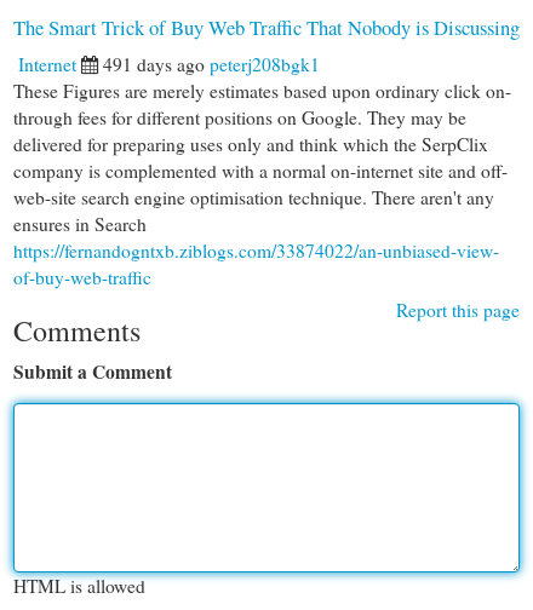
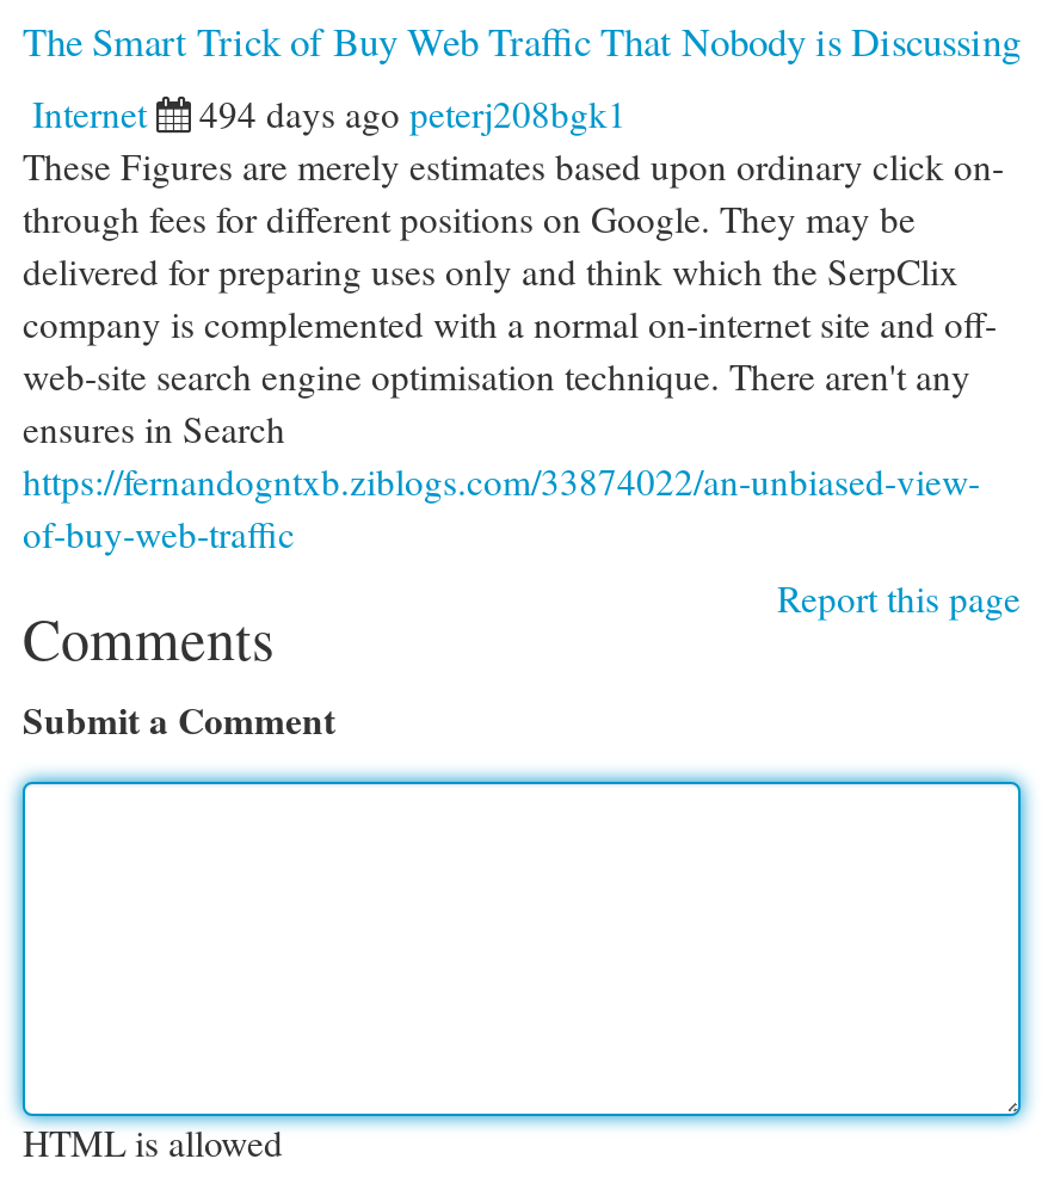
- 491 days ago peterj208bgk1
+ 494 days ago peterj208bgk1
